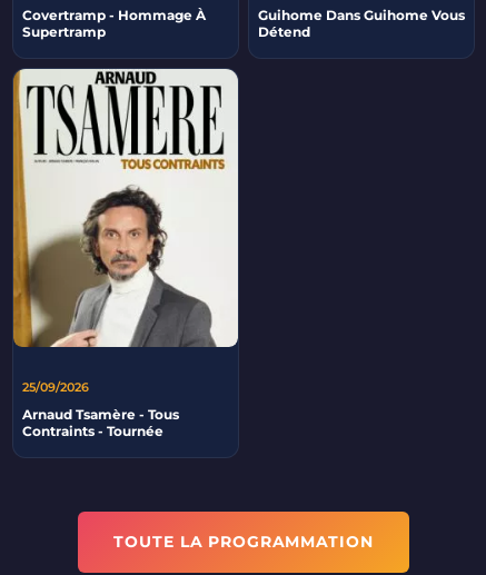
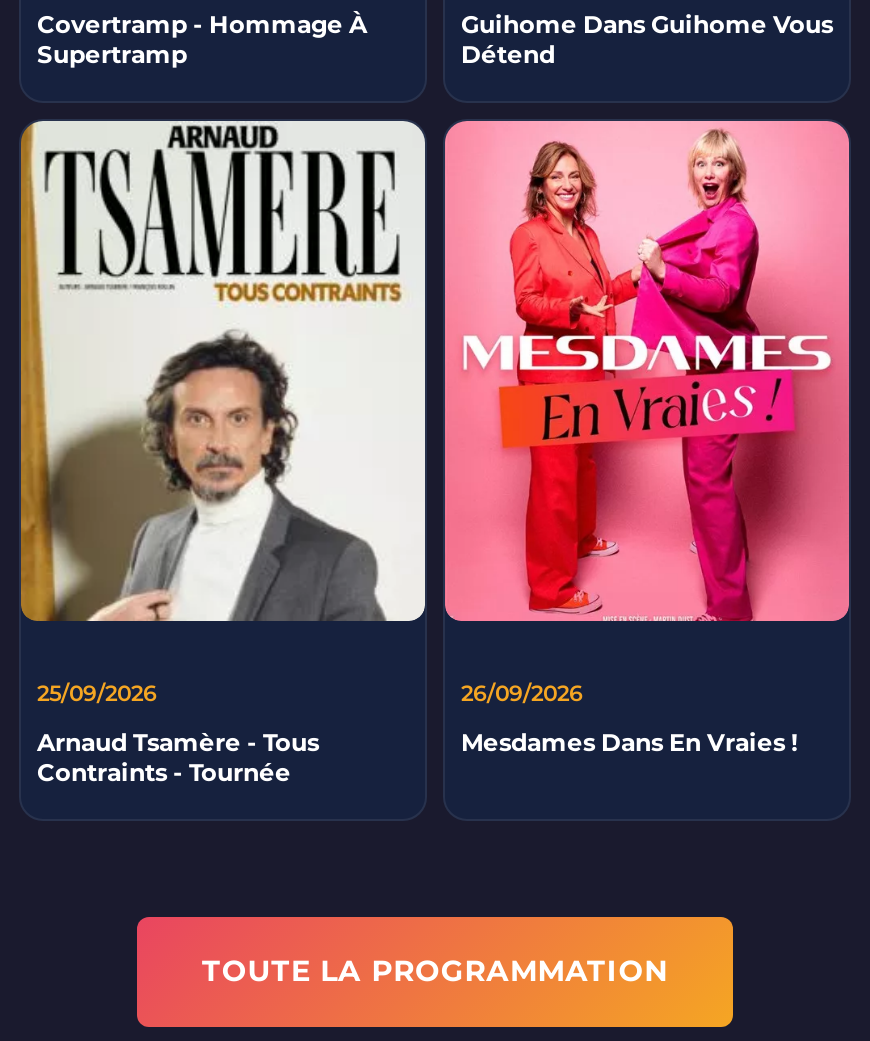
+ [image]
+ 26/09/2026
+ Mesdames Dans En Vraies !
